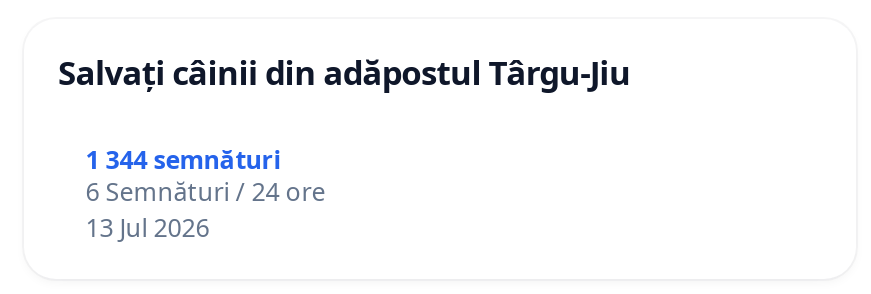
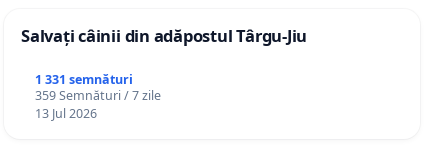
- 1 344 semnături
+ 1 331 semnături

- 6 Semnături / 24 ore
+ 359 Semnături / 7 zile
